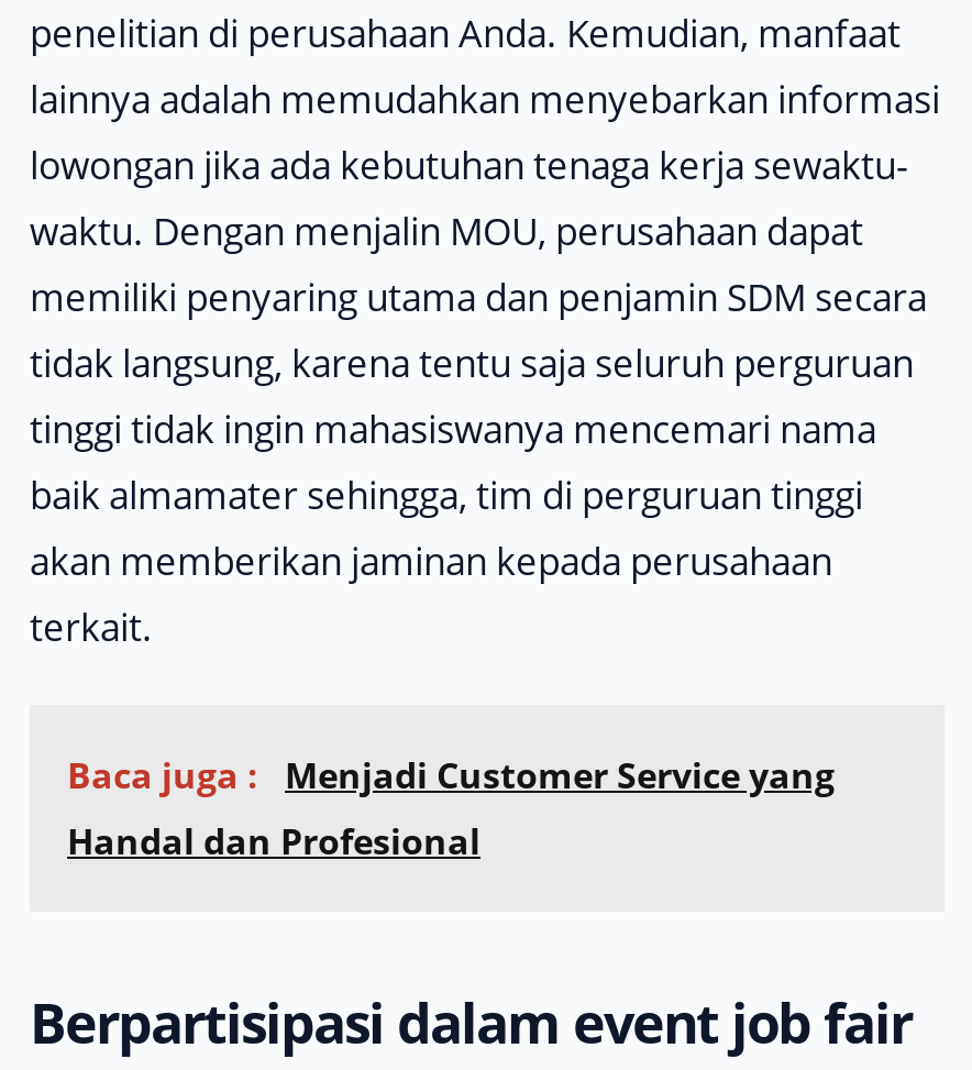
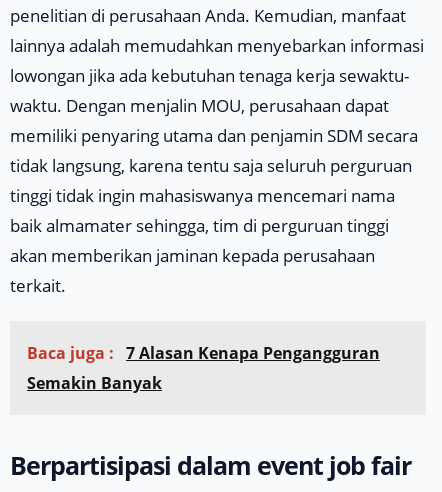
- Baca juga : Menjadi Customer Service yang
- Handal dan Profesional
+ Baca juga : 7 Alasan Kenapa Pengangguran
+ Semakin Banyak
